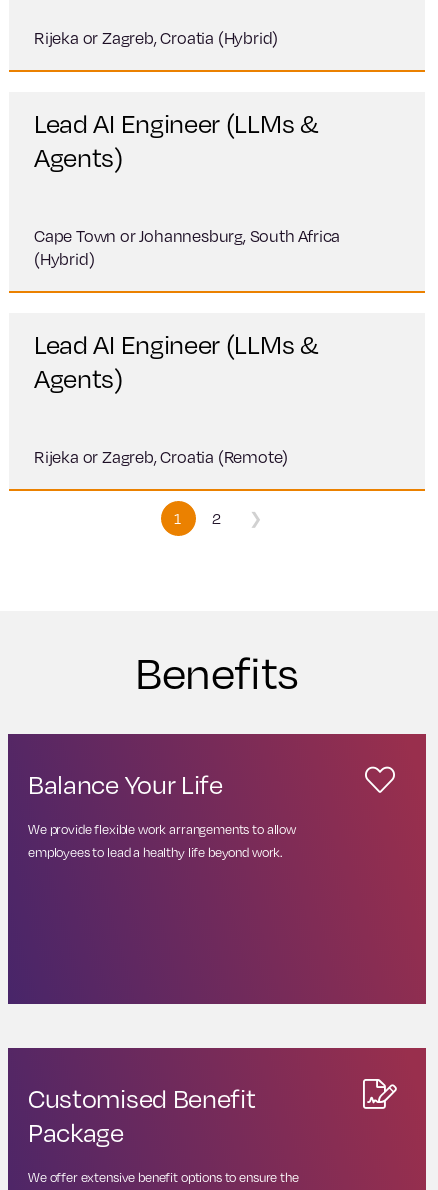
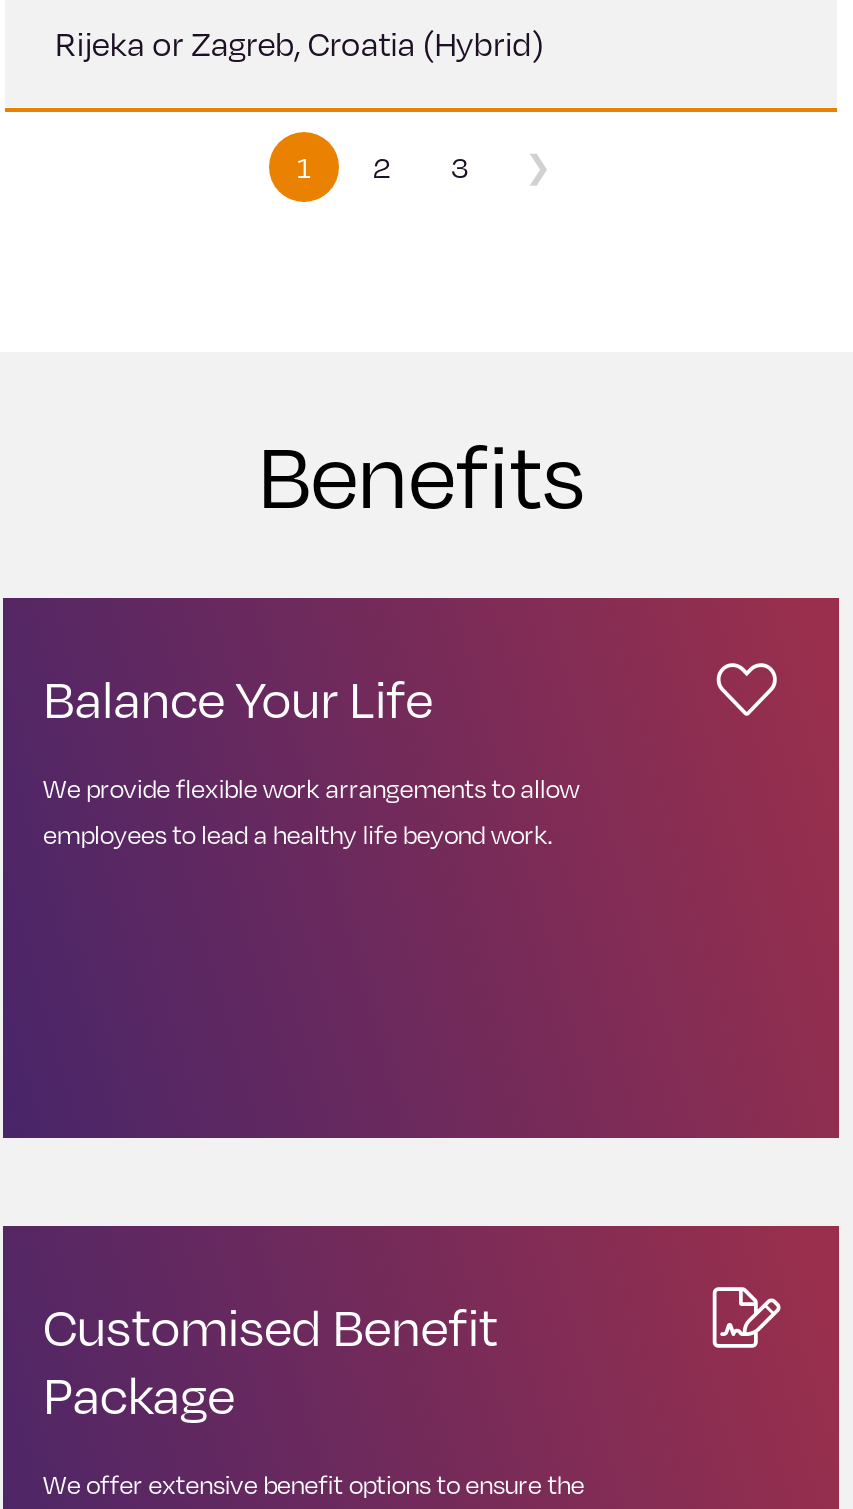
- Lead AI Engineer (LLMs &
- Agents)
- Cape Town or Johannesburg, South Africa
- (Hybrid)
- Lead AI Engineer (LLMs &
- Agents)
- Rijeka or Zagreb, Croatia (Remote)

+ 3
